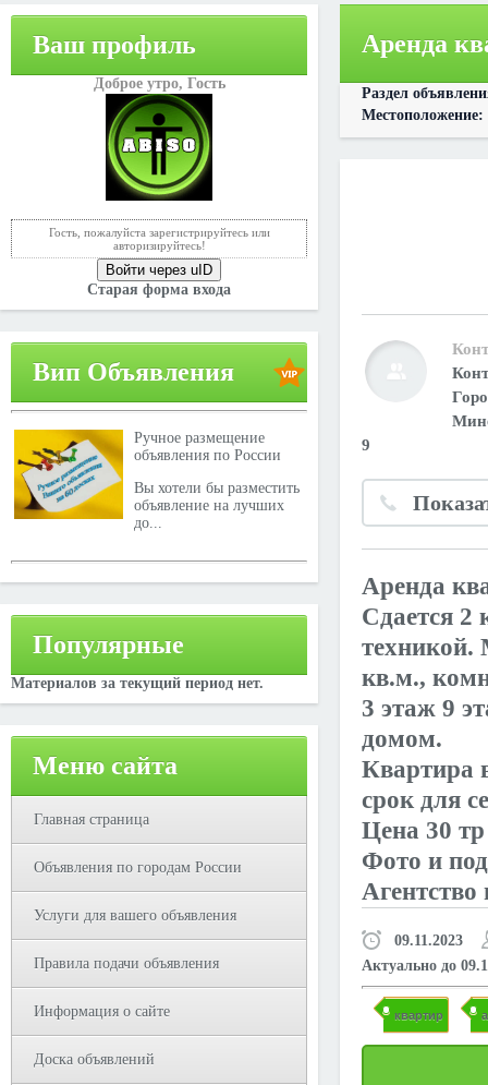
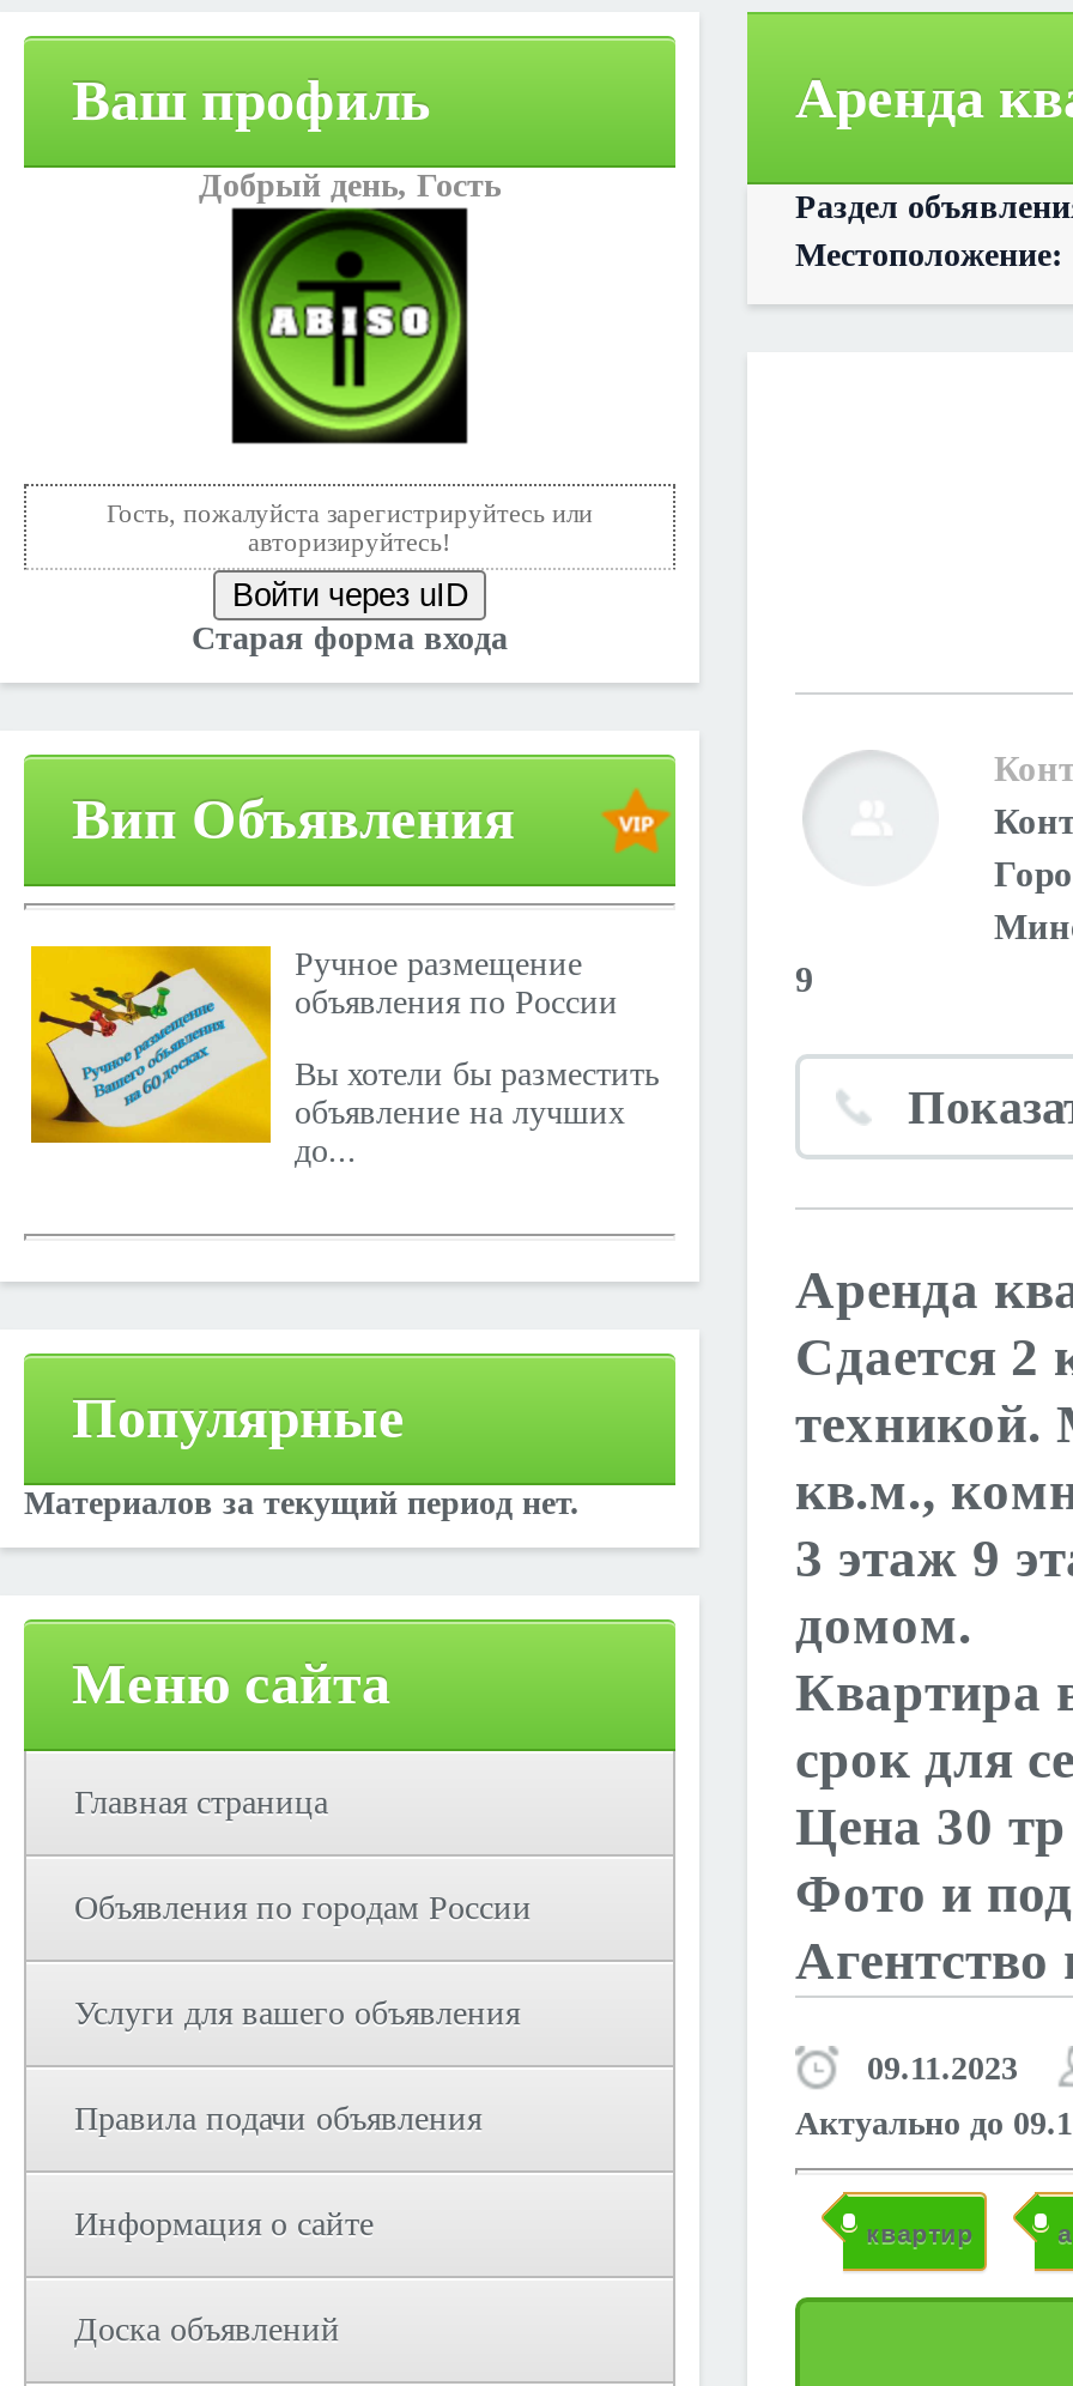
- Доброе утро, Гость
+ Добрый день, Гость
